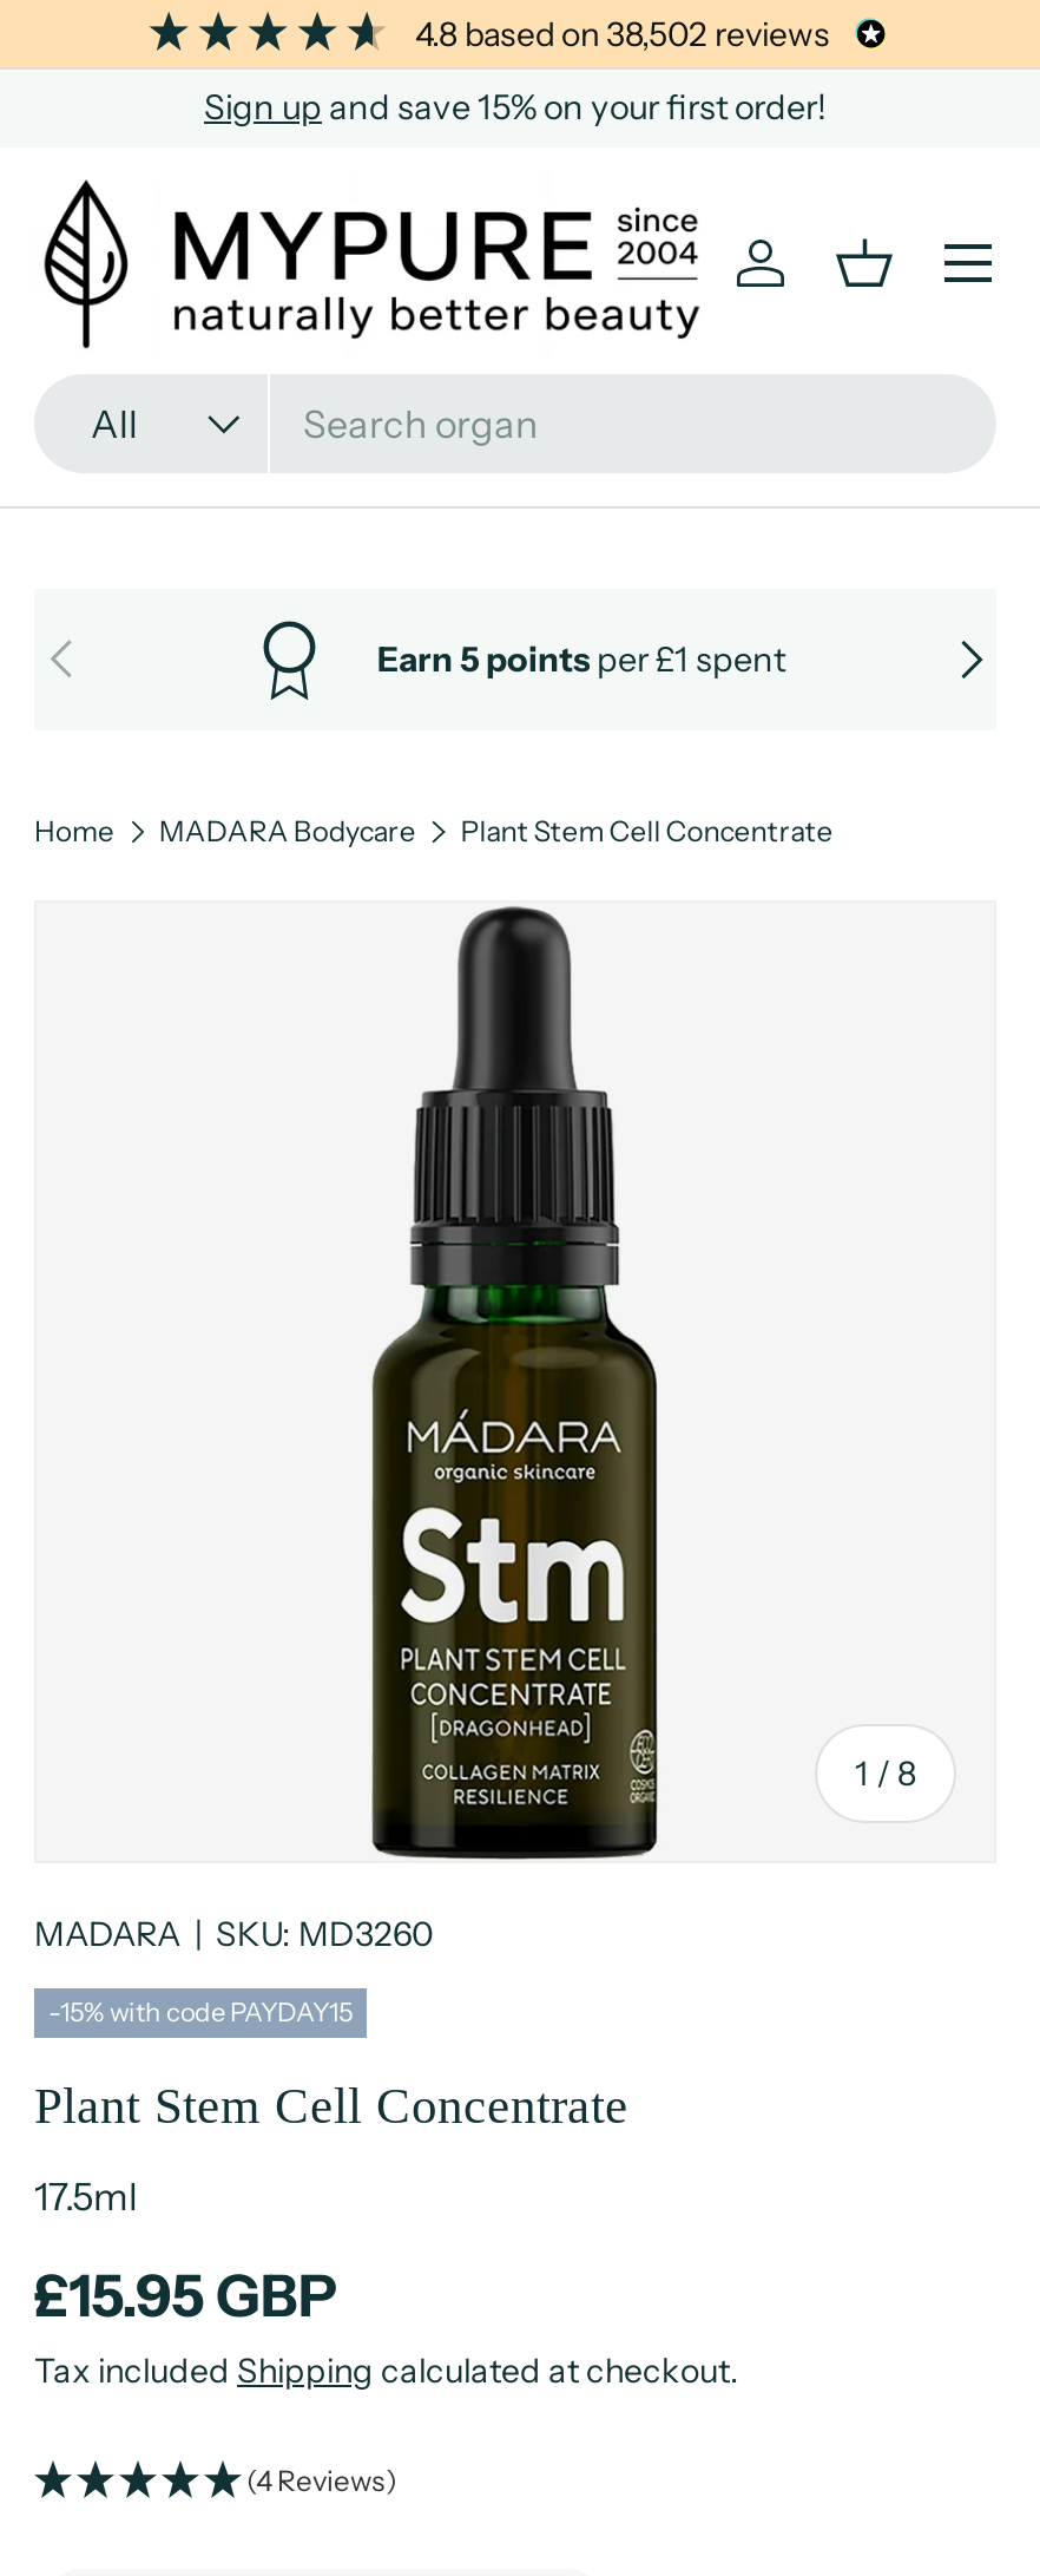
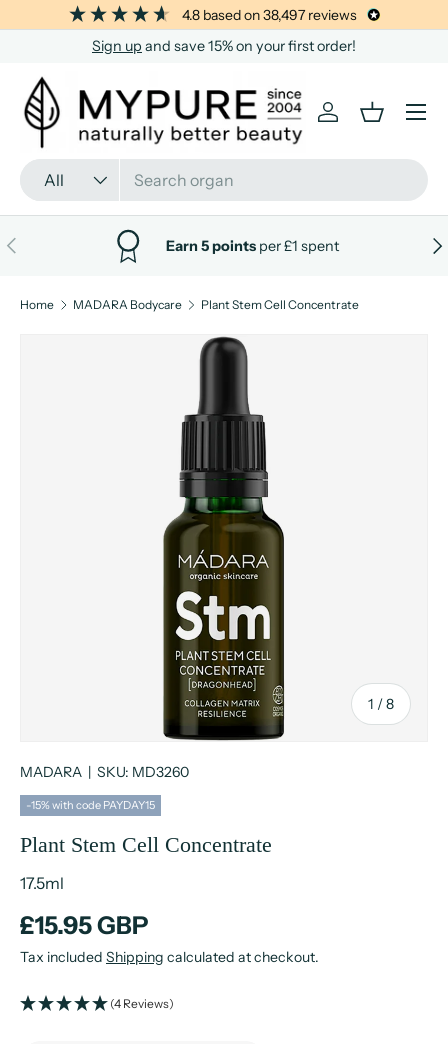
- 4.8 based on 38,502 reviews
+ 4.8 based on 38,497 reviews
